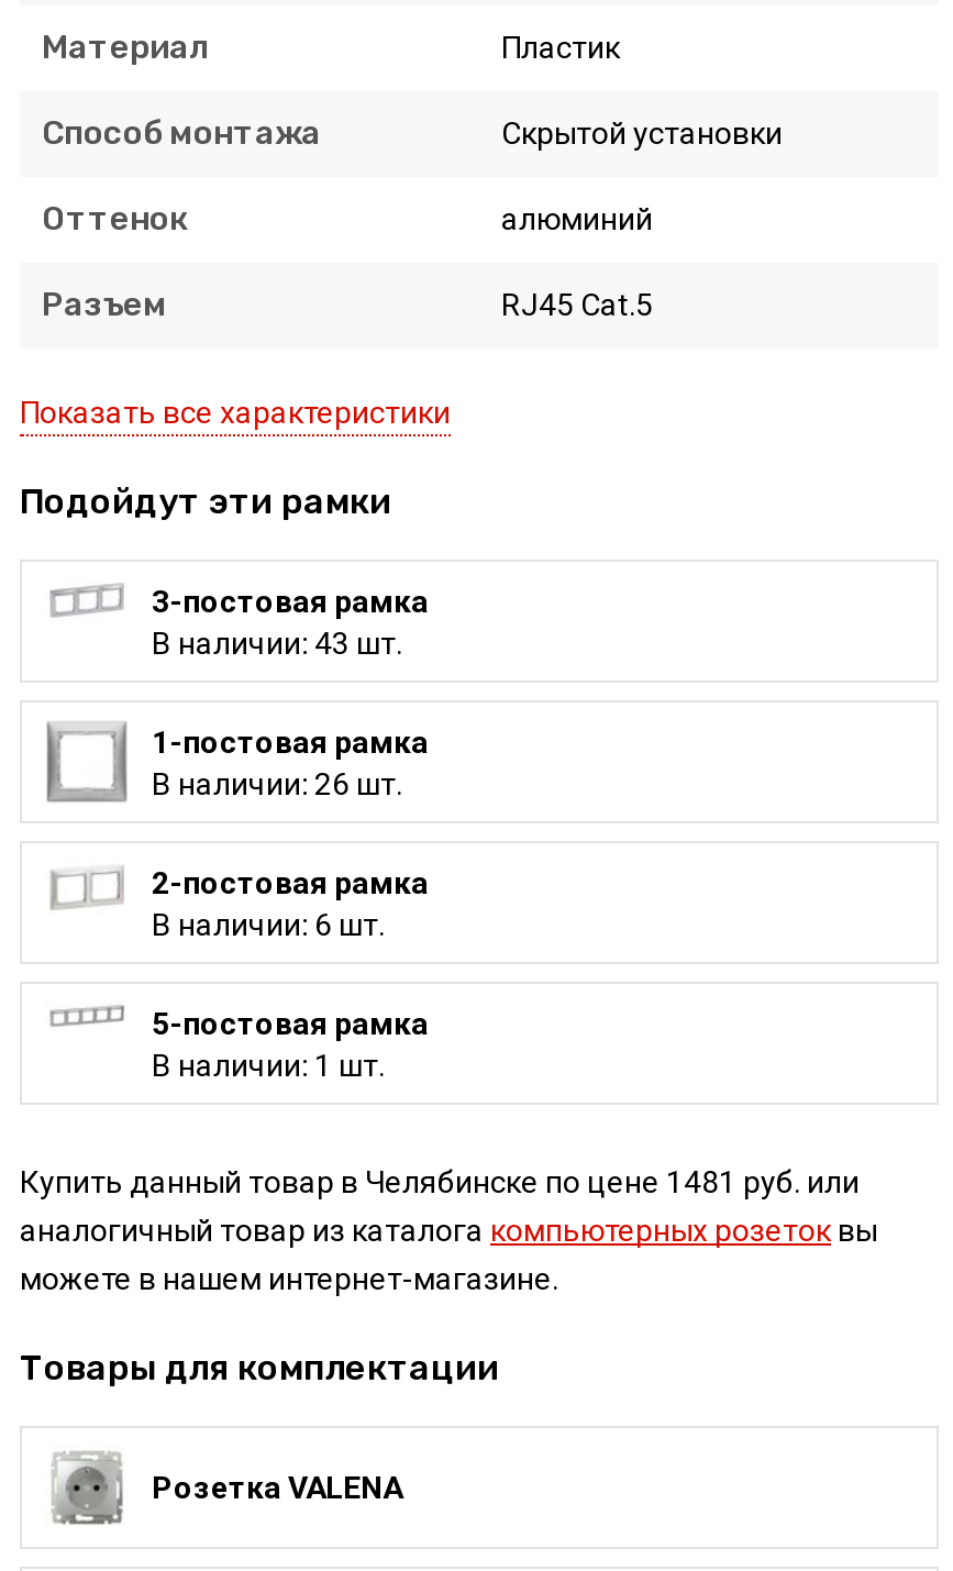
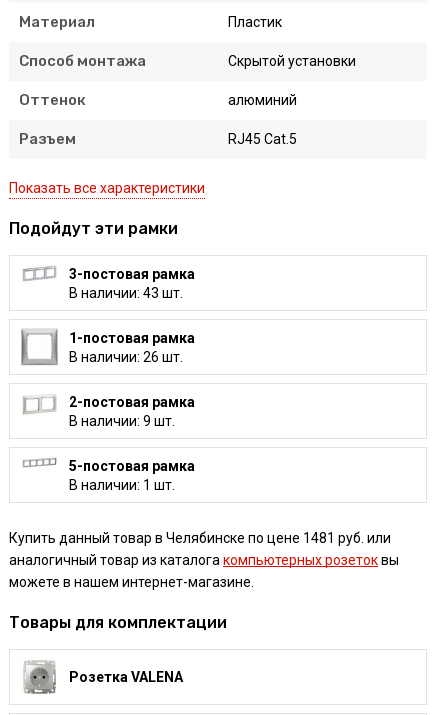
- В наличии: 6 шт.
+ В наличии: 9 шт.
